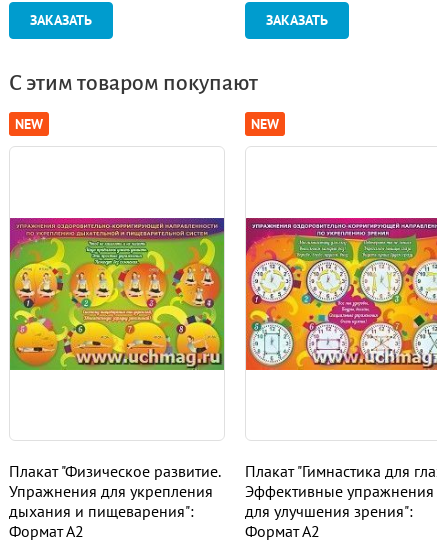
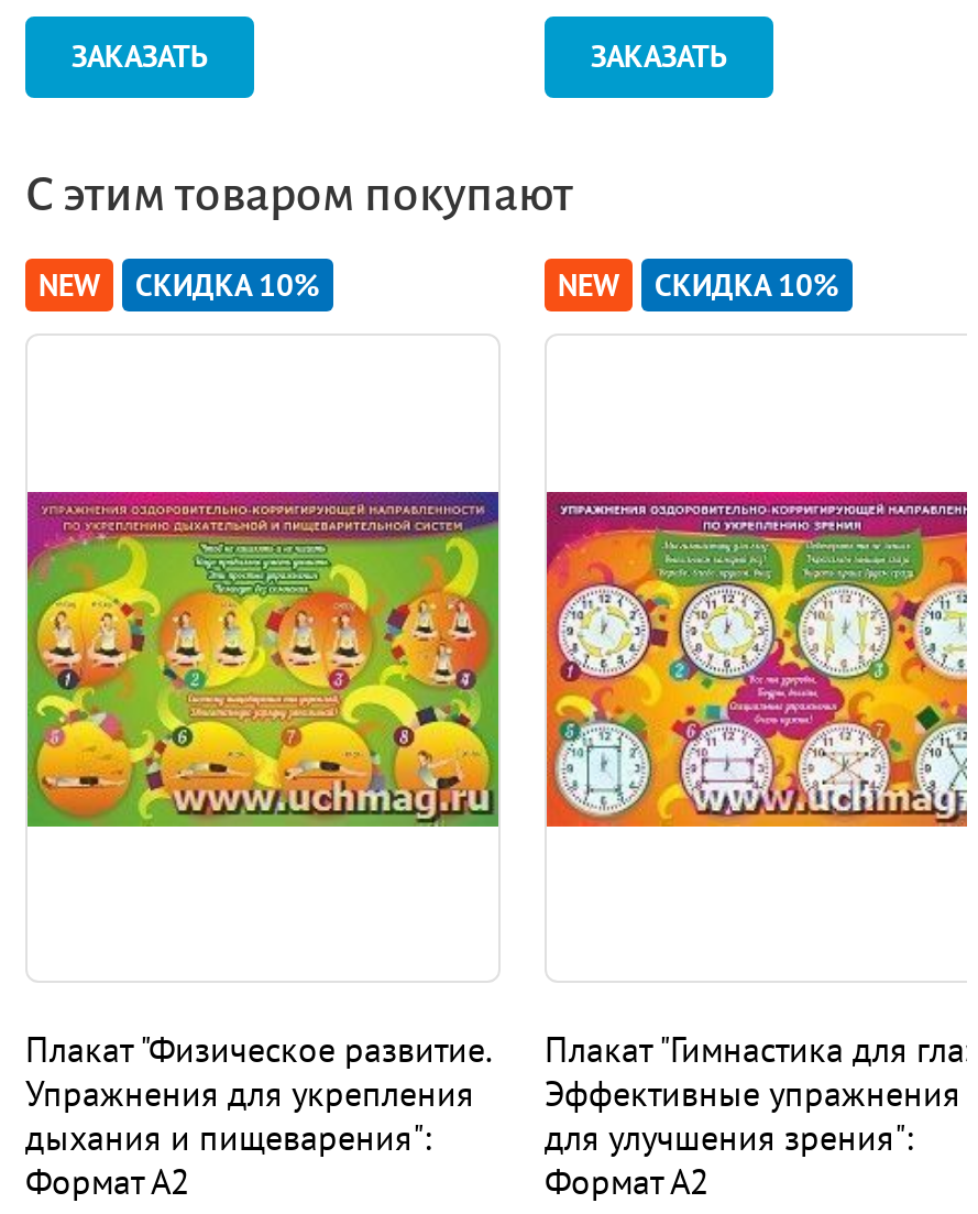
+ СКИДКА 10%

+ СКИДКА 10%
